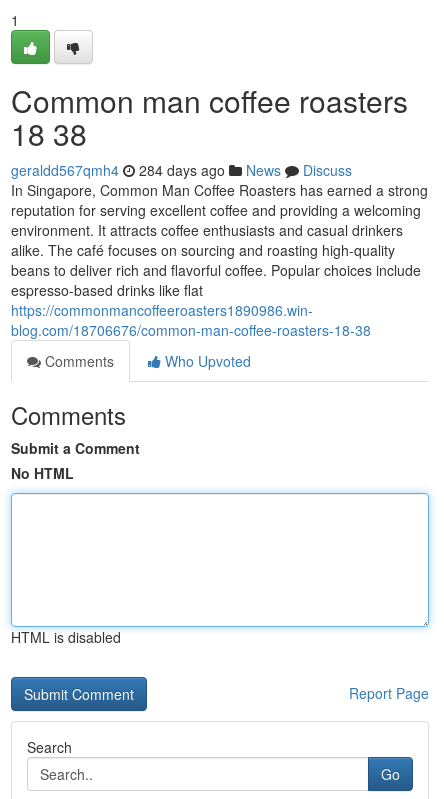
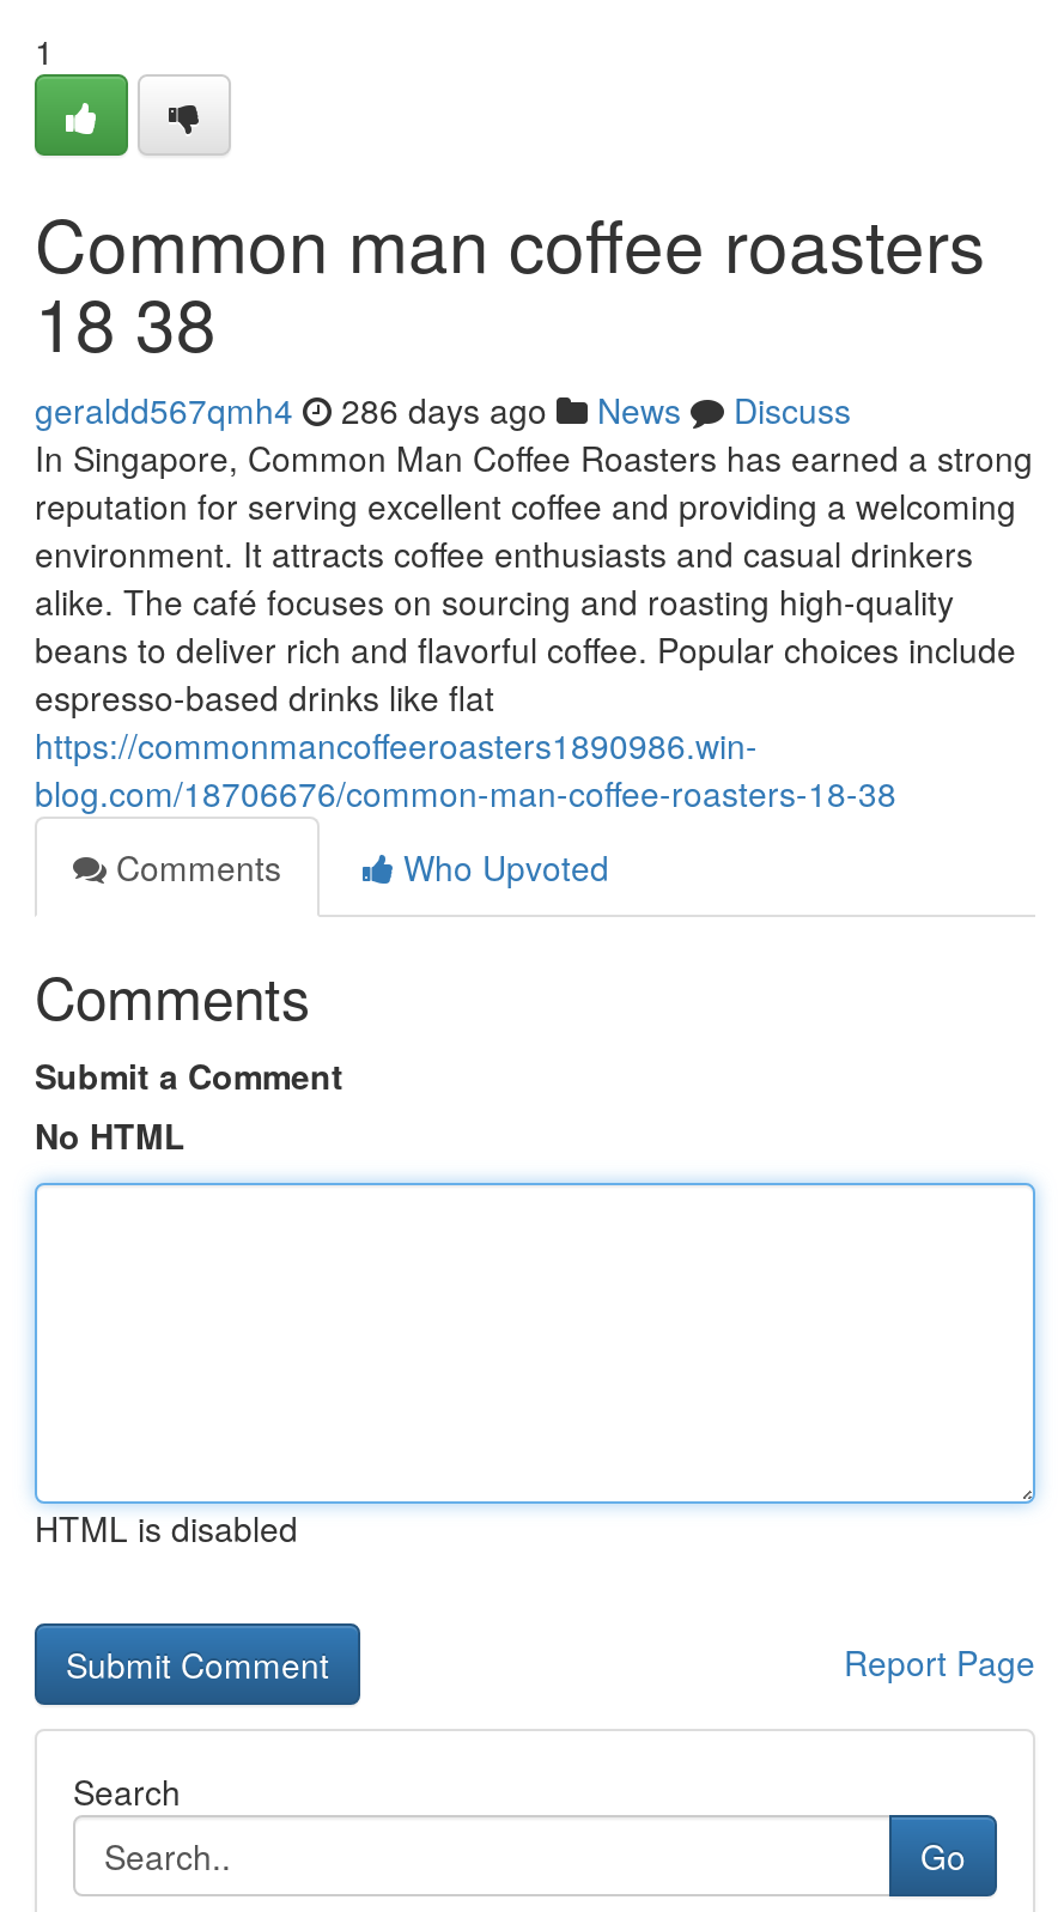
- geraldd567qmh4 284 days ago News Discuss
+ geraldd567qmh4 286 days ago News Discuss
